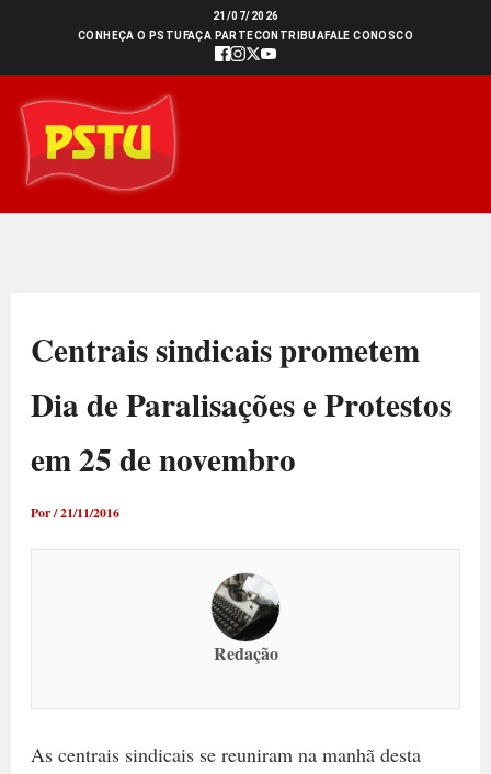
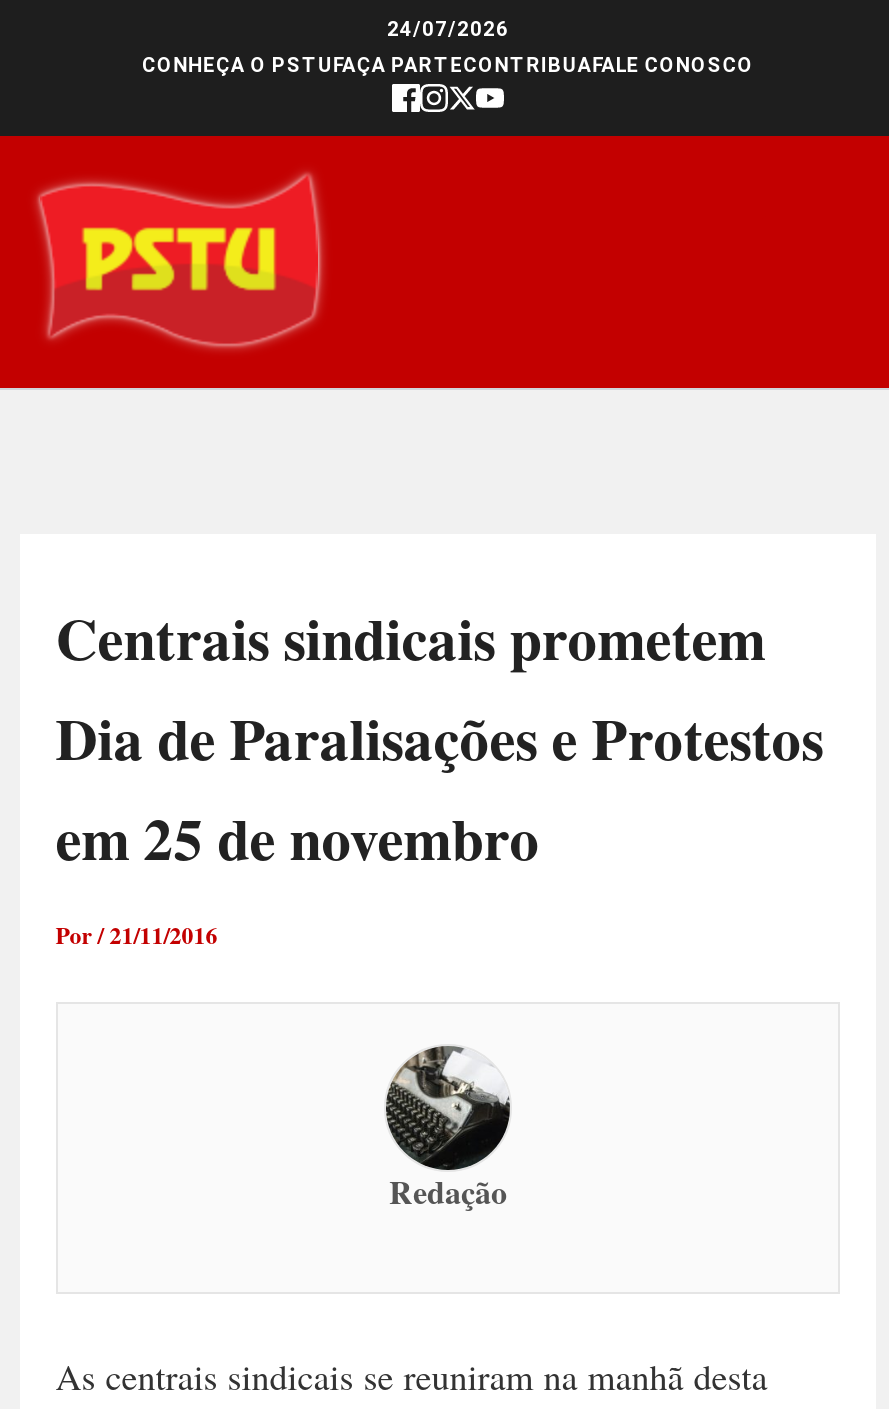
- 21/07/2026
+ 24/07/2026
